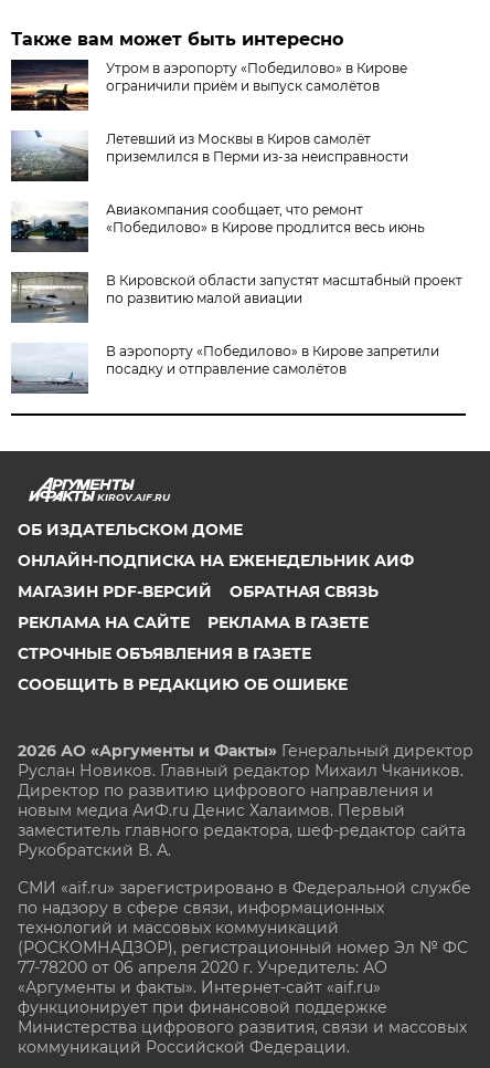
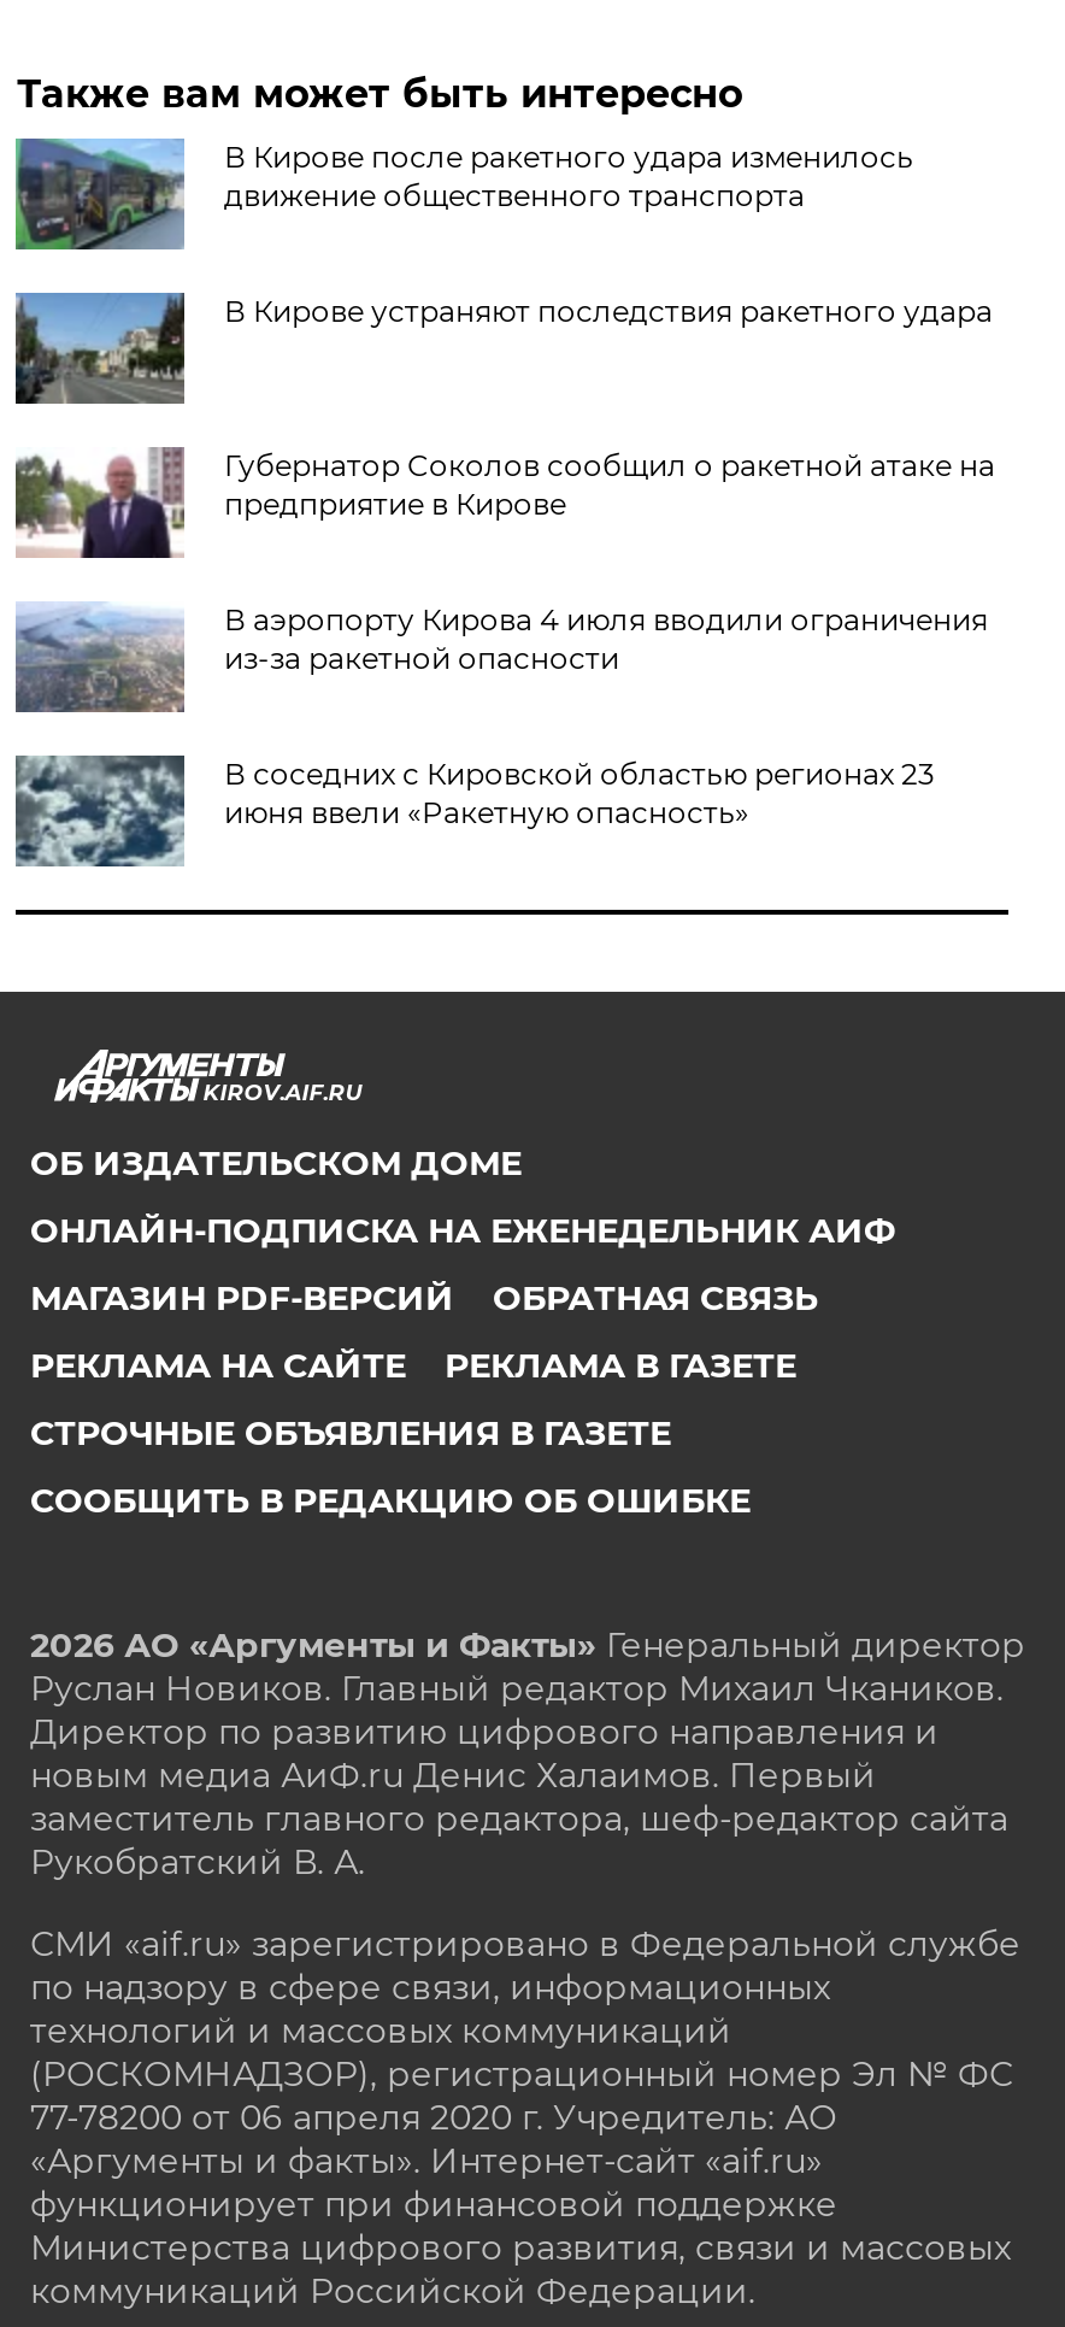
- [image]
- Утром в аэропорту «Победилово» в Кирове
- ограничили приём и выпуск самолётов
+ [image]
+ В Кирове после ракетного удара изменилось
+ движение общественного транспорта

- [image]
- Летевший из Москвы в Киров самолёт
- приземлился в Перми из-за неисправности
+ [image]
+ В Кирове устраняют последствия ракетного удара

- [image]
- Авиакомпания сообщает, что ремонт
- «Победилово» в Кирове продлится весь июнь
+ [image]
+ Губернатор Соколов сообщил о ракетной атаке на
+ предприятие в Кирове

- [image]
- В Кировской области запустят масштабный проект
- по развитию малой авиации
+ [image]
+ В аэропорту Кирова 4 июля вводили ограничения
+ из-за ракетной опасности

- [image]
- В аэропорту «Победилово» в Кирове запретили
- посадку и отправление самолётов
+ [image]
+ В соседних с Кировской областью регионах 23
+ июня ввели «Ракетную опасность»
